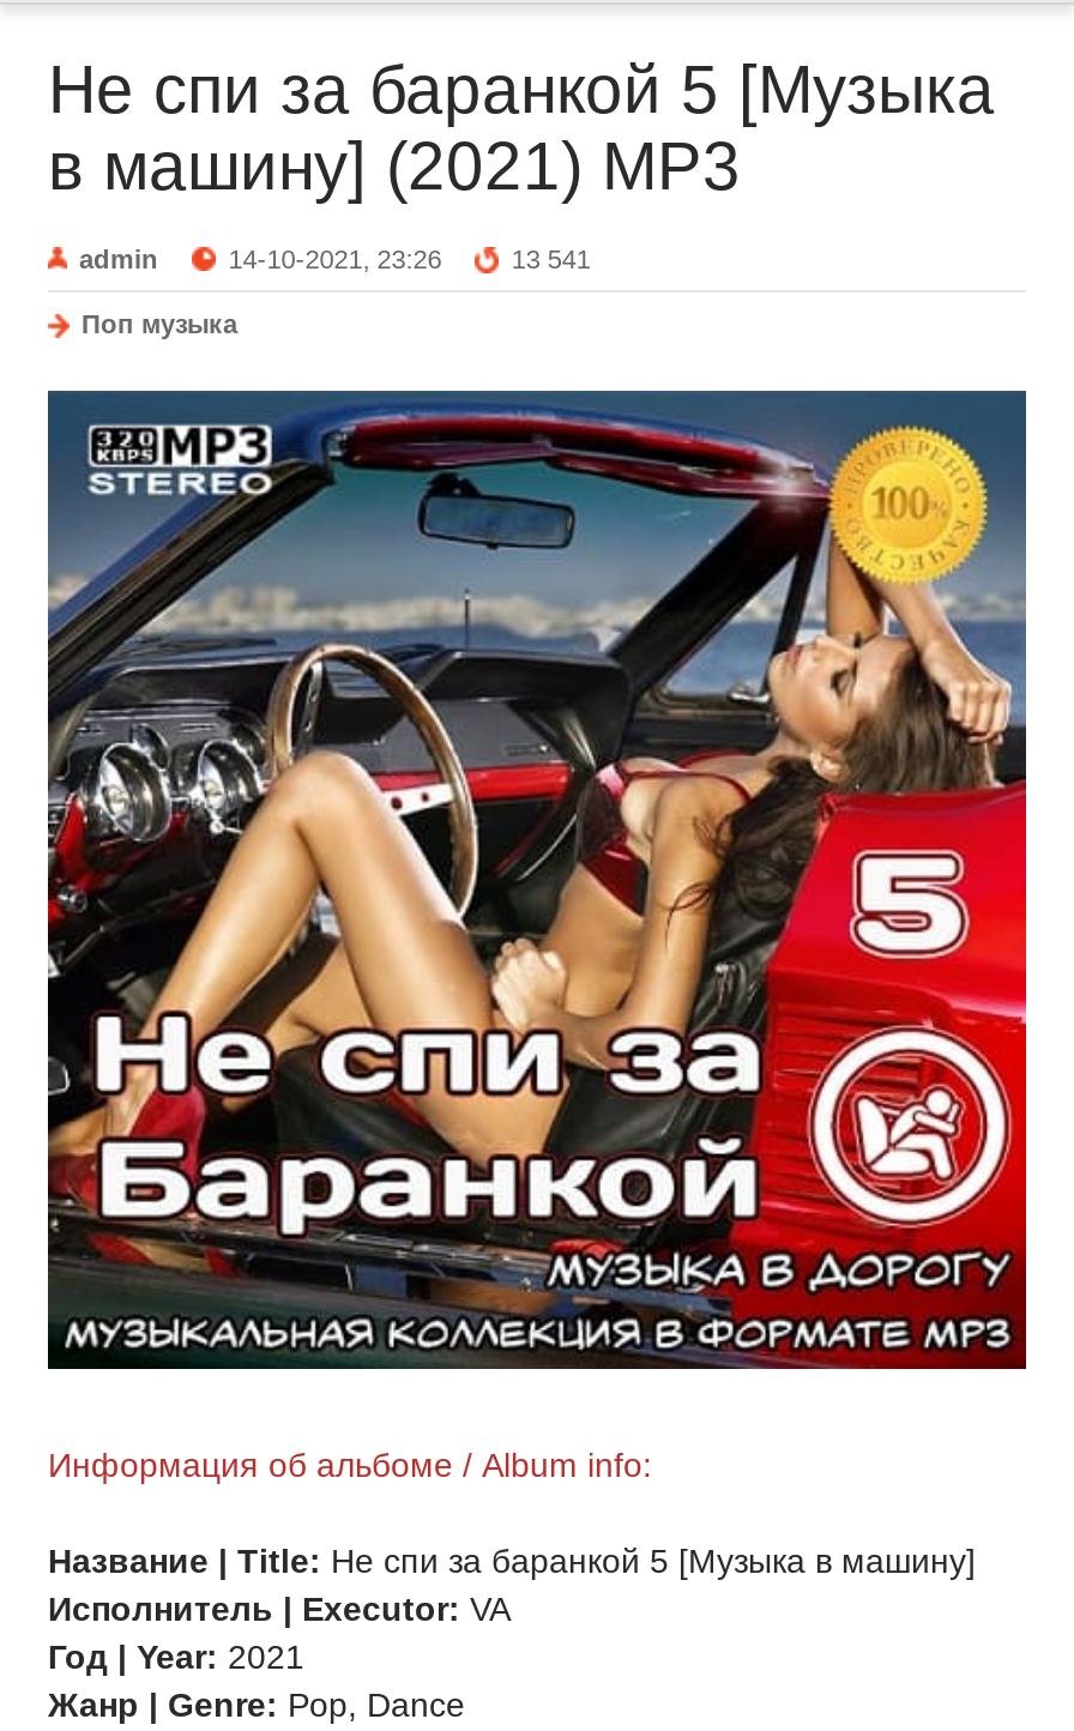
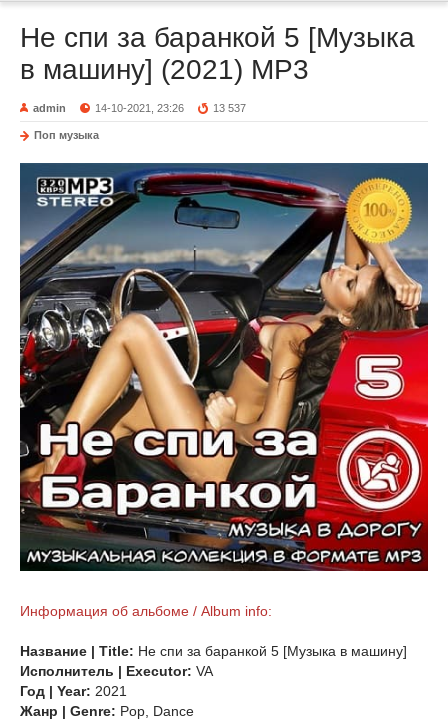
- 13 541
+ 13 537
